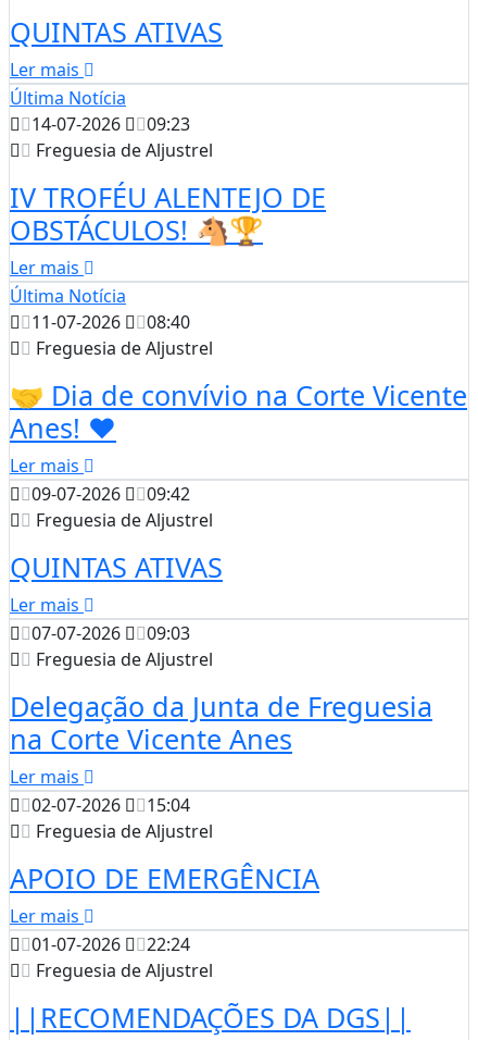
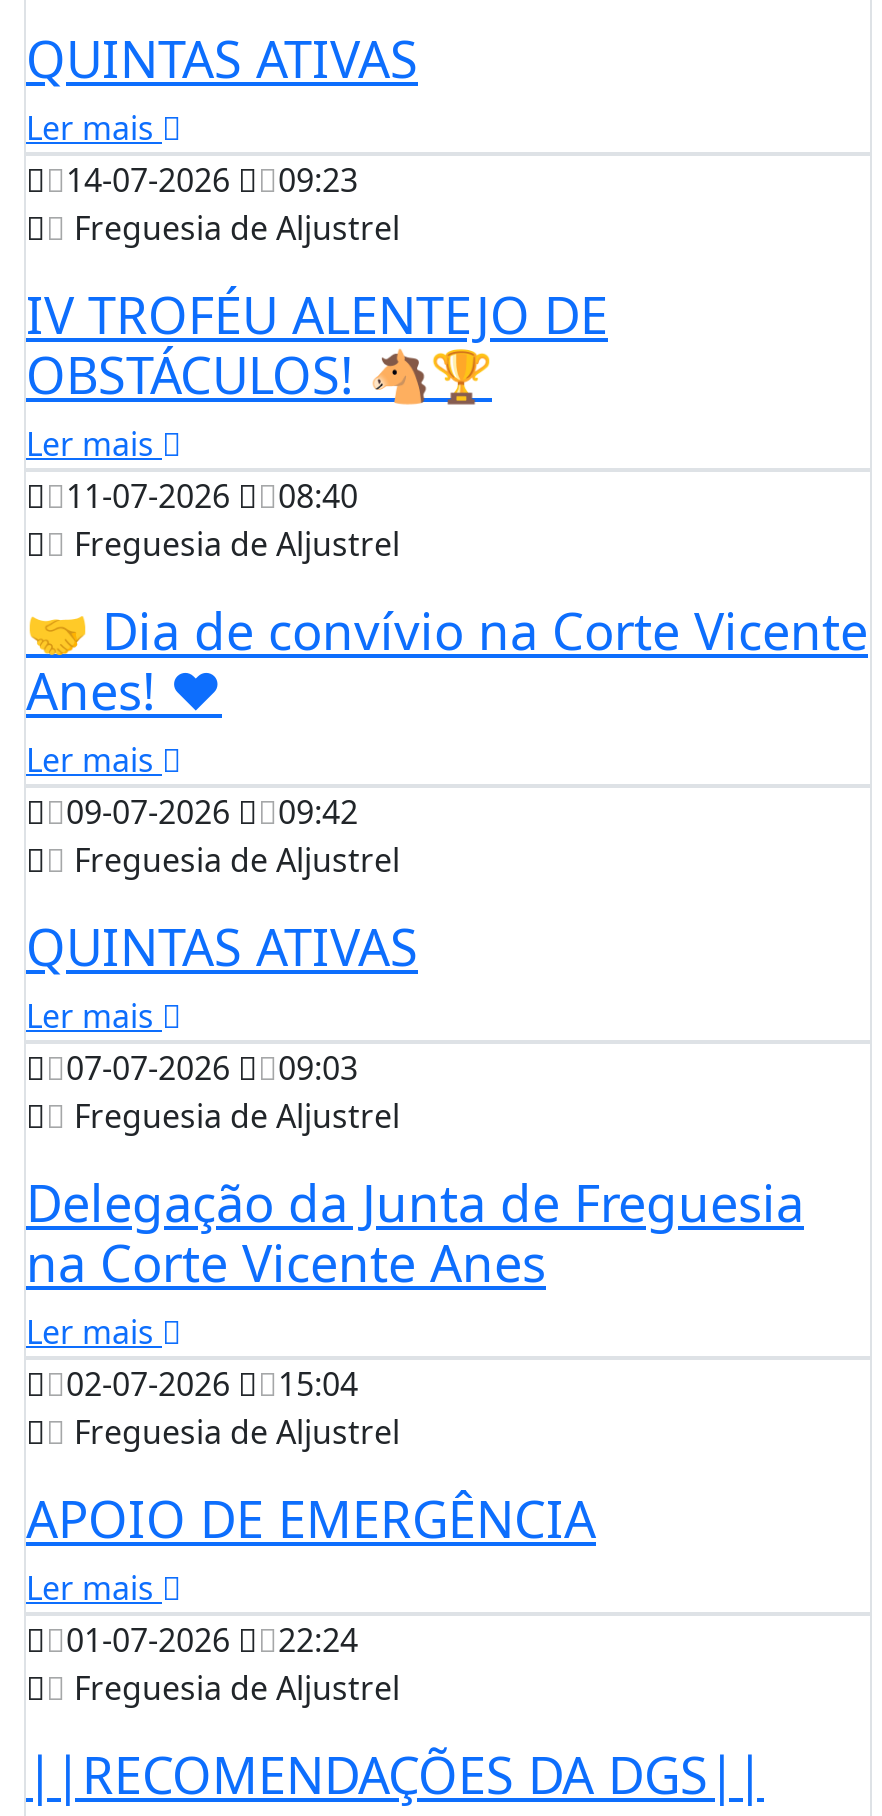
- Última Notícia

- Última Notícia
